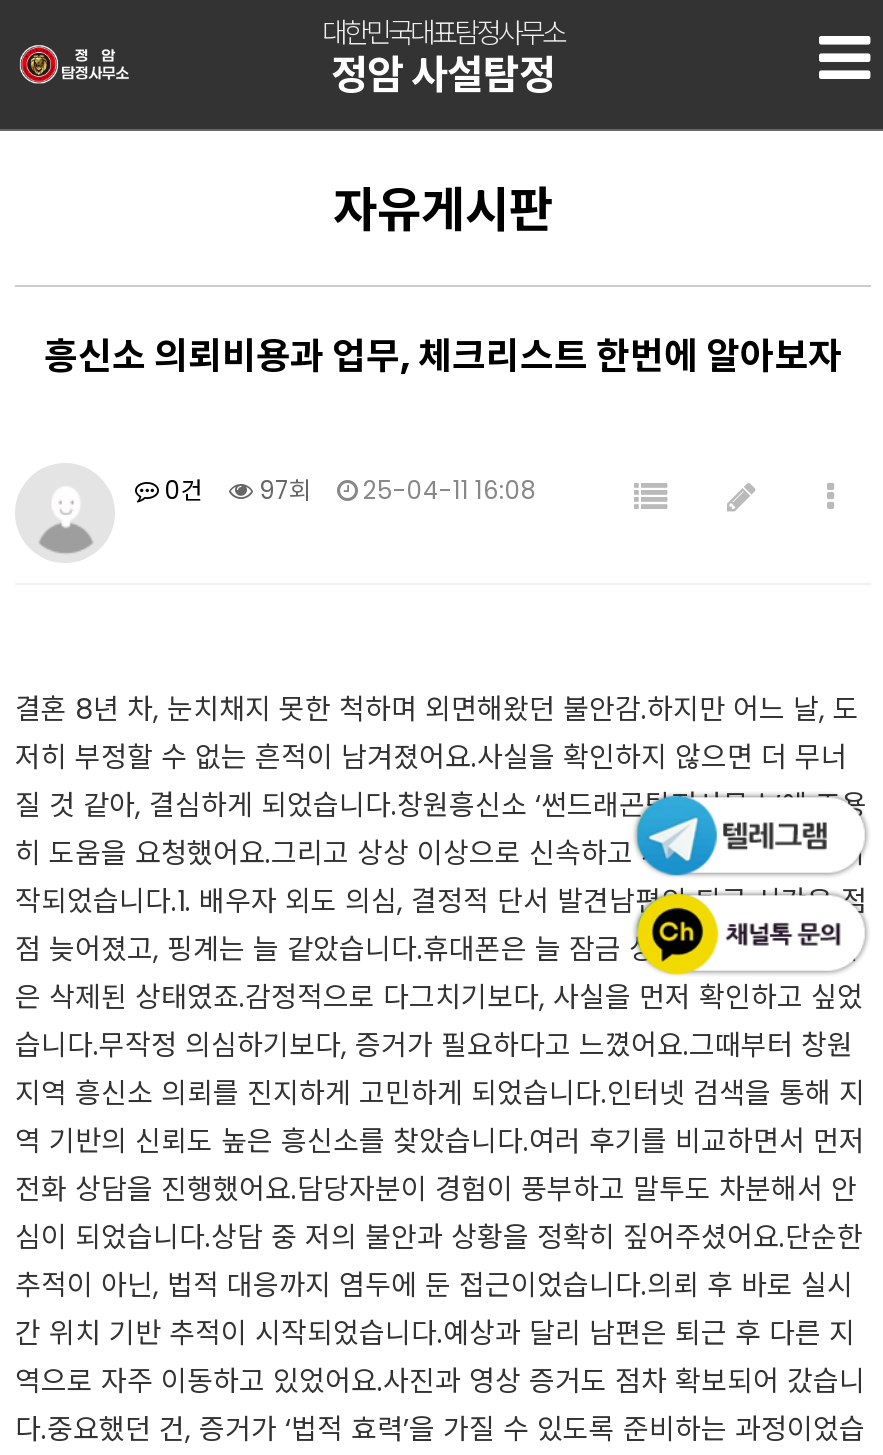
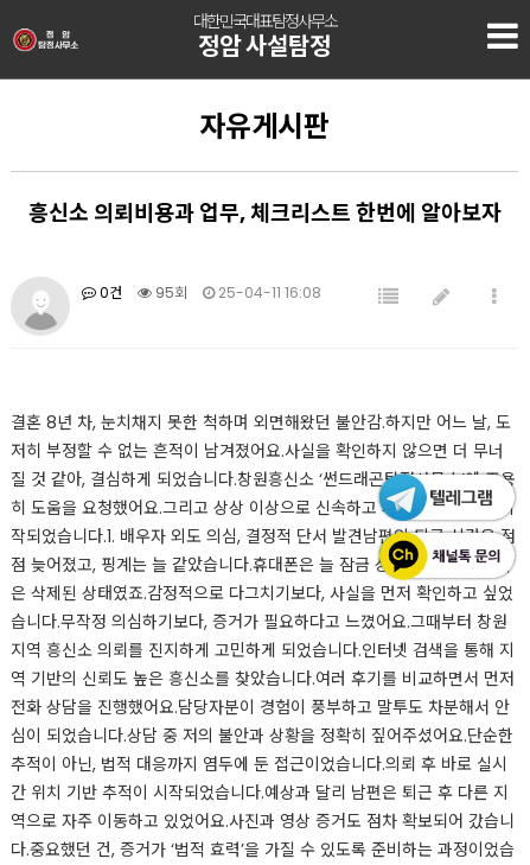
- 0건 97회 25-04-11 16:08
+ 0건 95회 25-04-11 16:08
